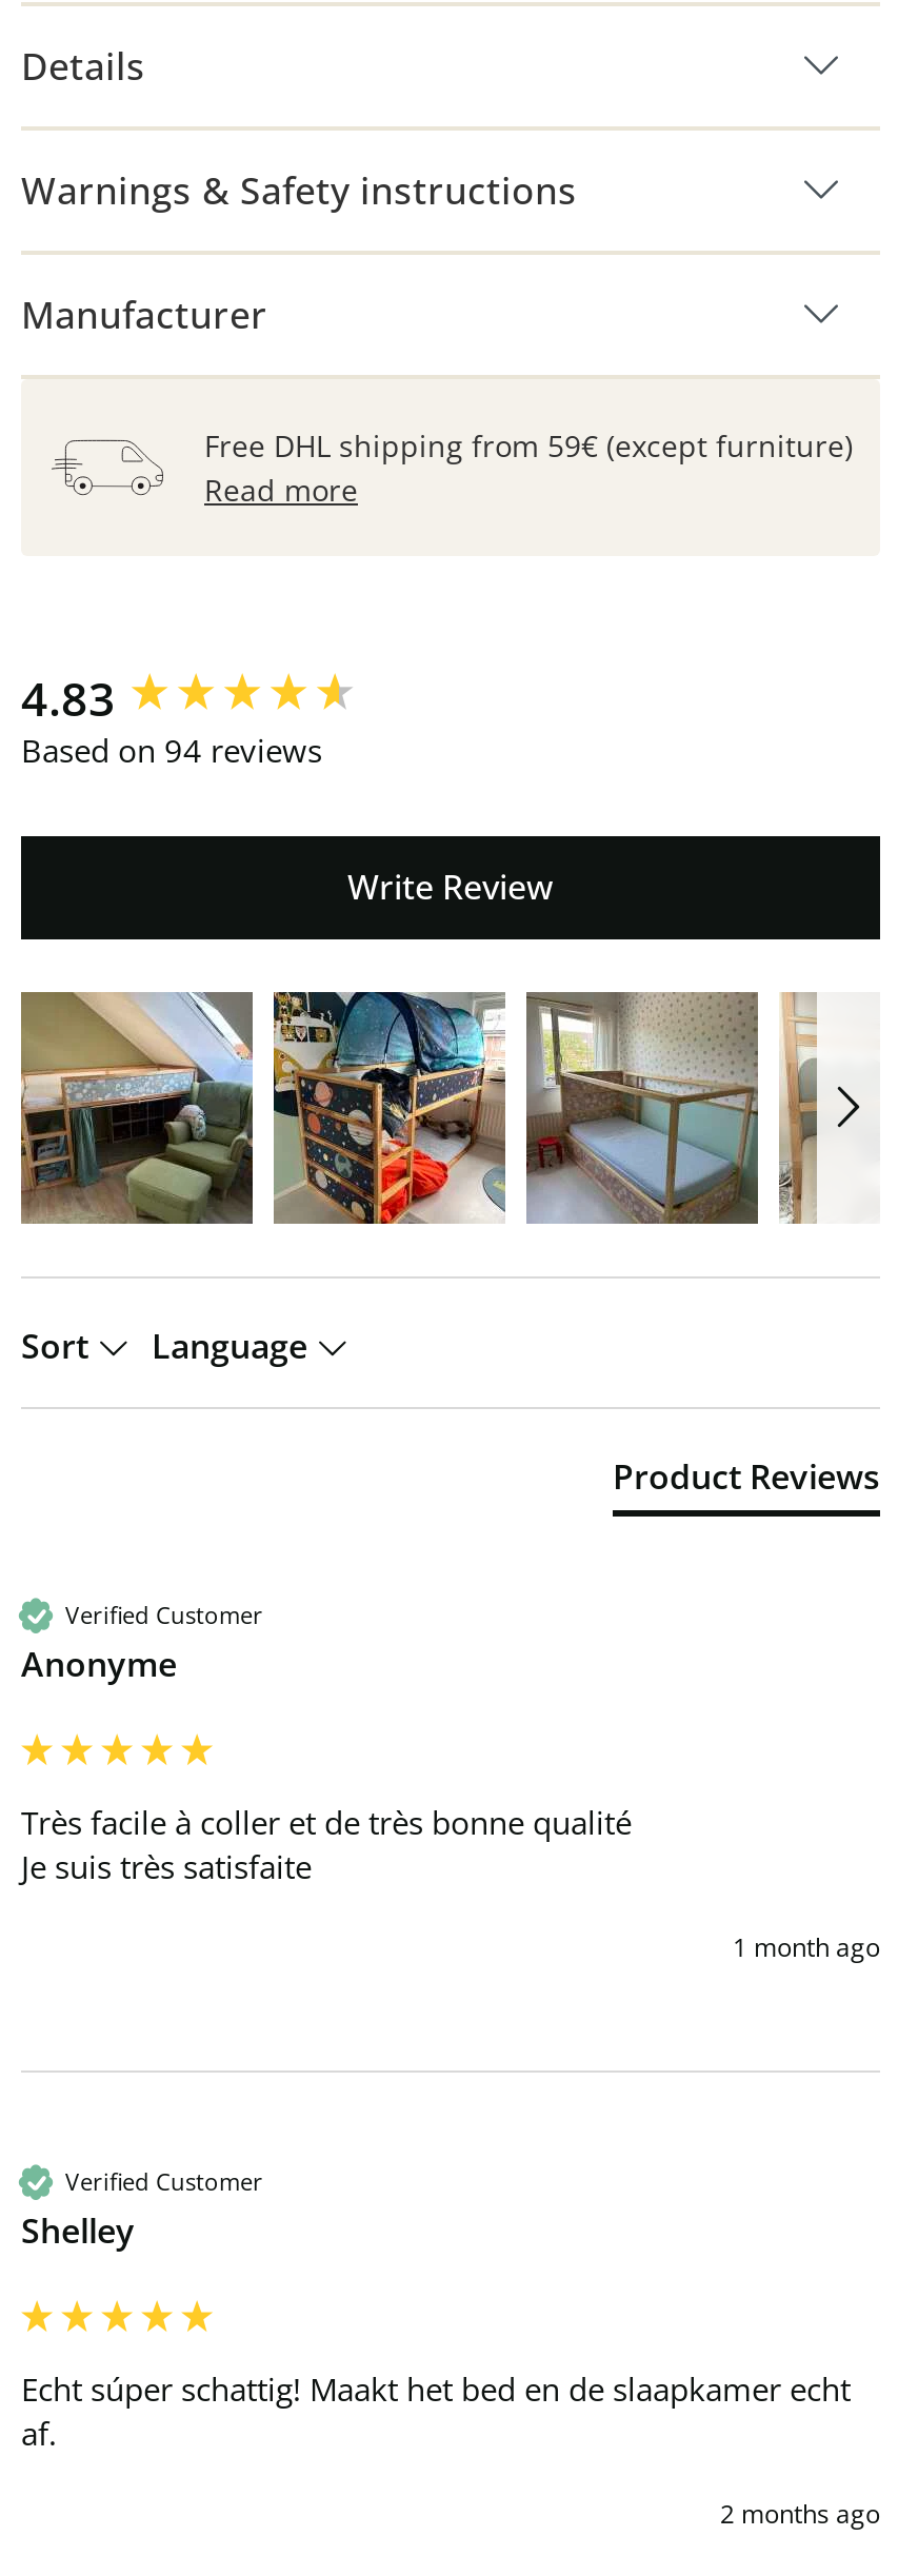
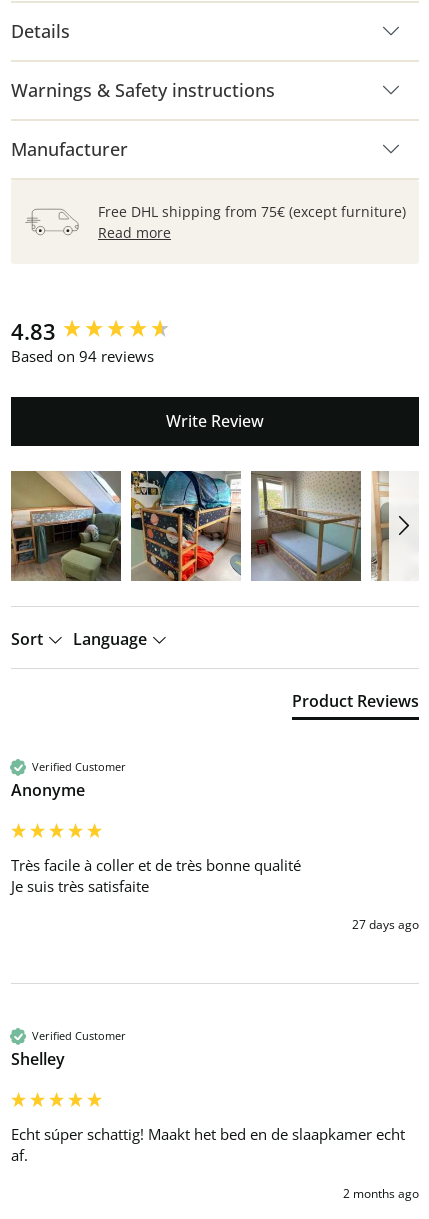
- Free DHL shipping from 59€ (except furniture)
+ Free DHL shipping from 75€ (except furniture)

- 1 month ago
+ 27 days ago
